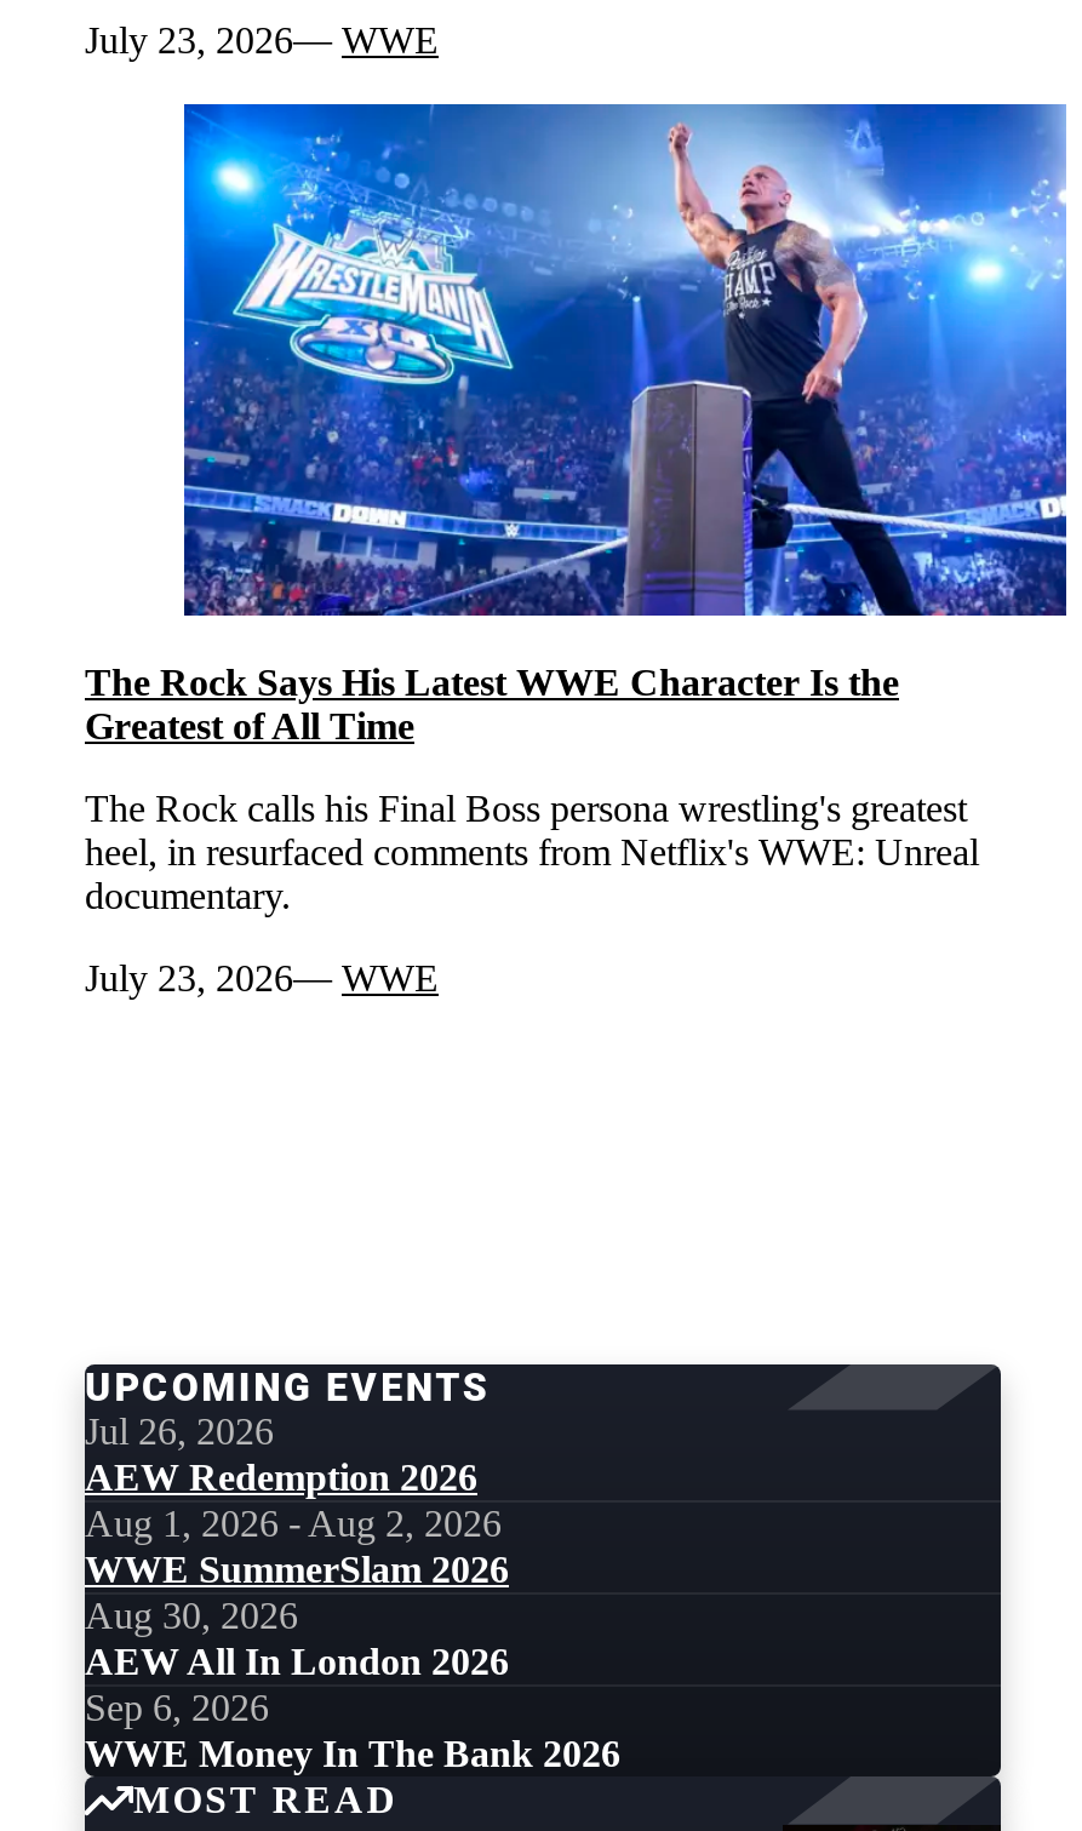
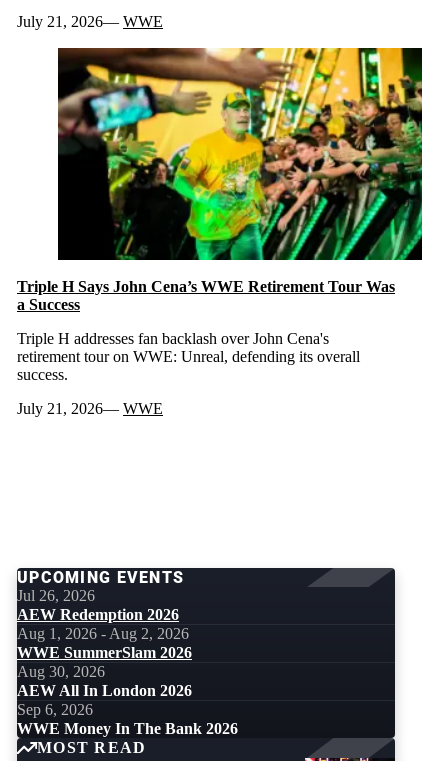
- July 23, 2026 WWE
+ July 21, 2026 WWE

- [image]
- The Rock Says His Latest WWE Character Is the
- Greatest of All Time
+ [image]
+ Triple H Says John Cena’s WWE Retirement Tour Was
+ a Success

- The Rock calls his Final Boss persona wrestling's greatest
- heel, in resurfaced comments from Netflix's WWE: Unreal
- documentary.
+ Triple H addresses fan backlash over John Cena's
+ retirement tour on WWE: Unreal, defending its overall
+ success.

- July 23, 2026 WWE
+ July 21, 2026 WWE
